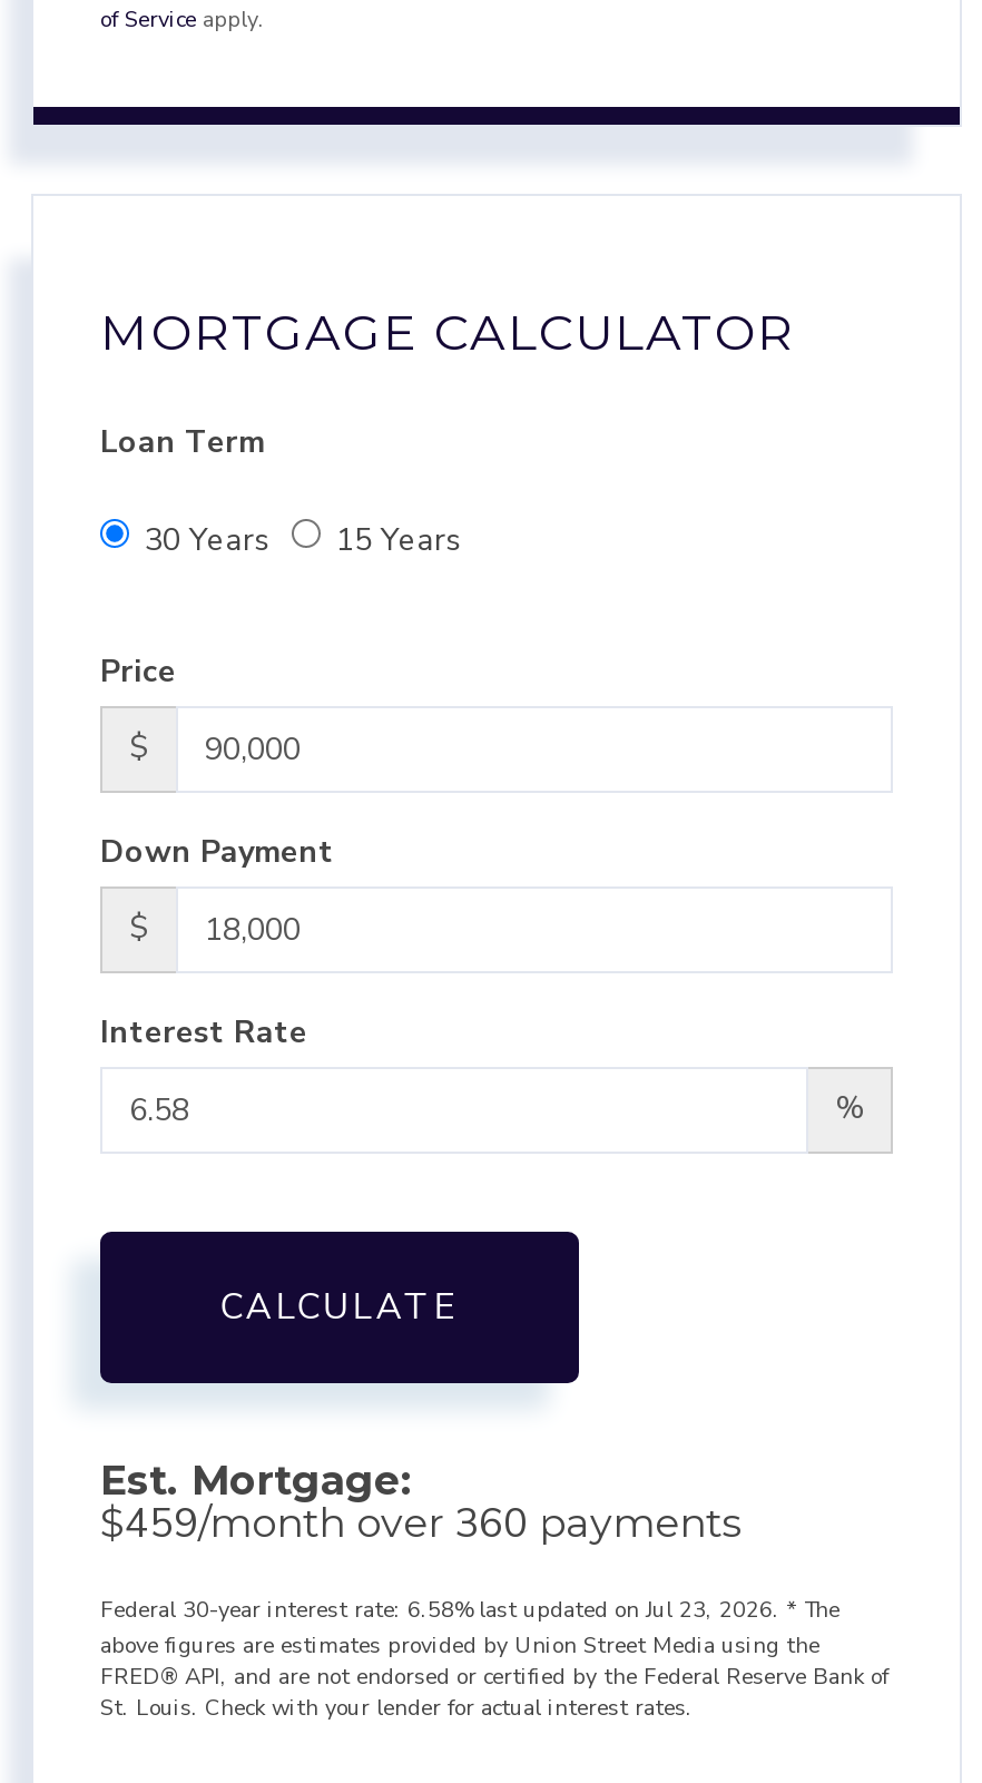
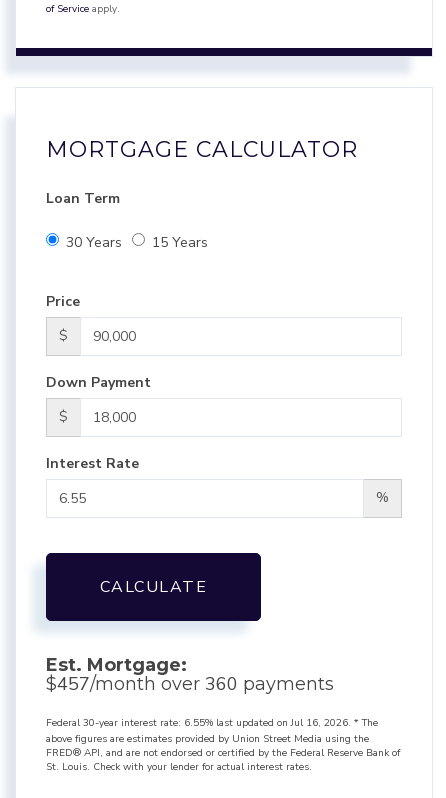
- $459/month over 360 payments
+ $457/month over 360 payments

- Federal 30-year interest rate: 6.58% last updated on Jul 23, 2026. * The
+ Federal 30-year interest rate: 6.55% last updated on Jul 16, 2026. * The
